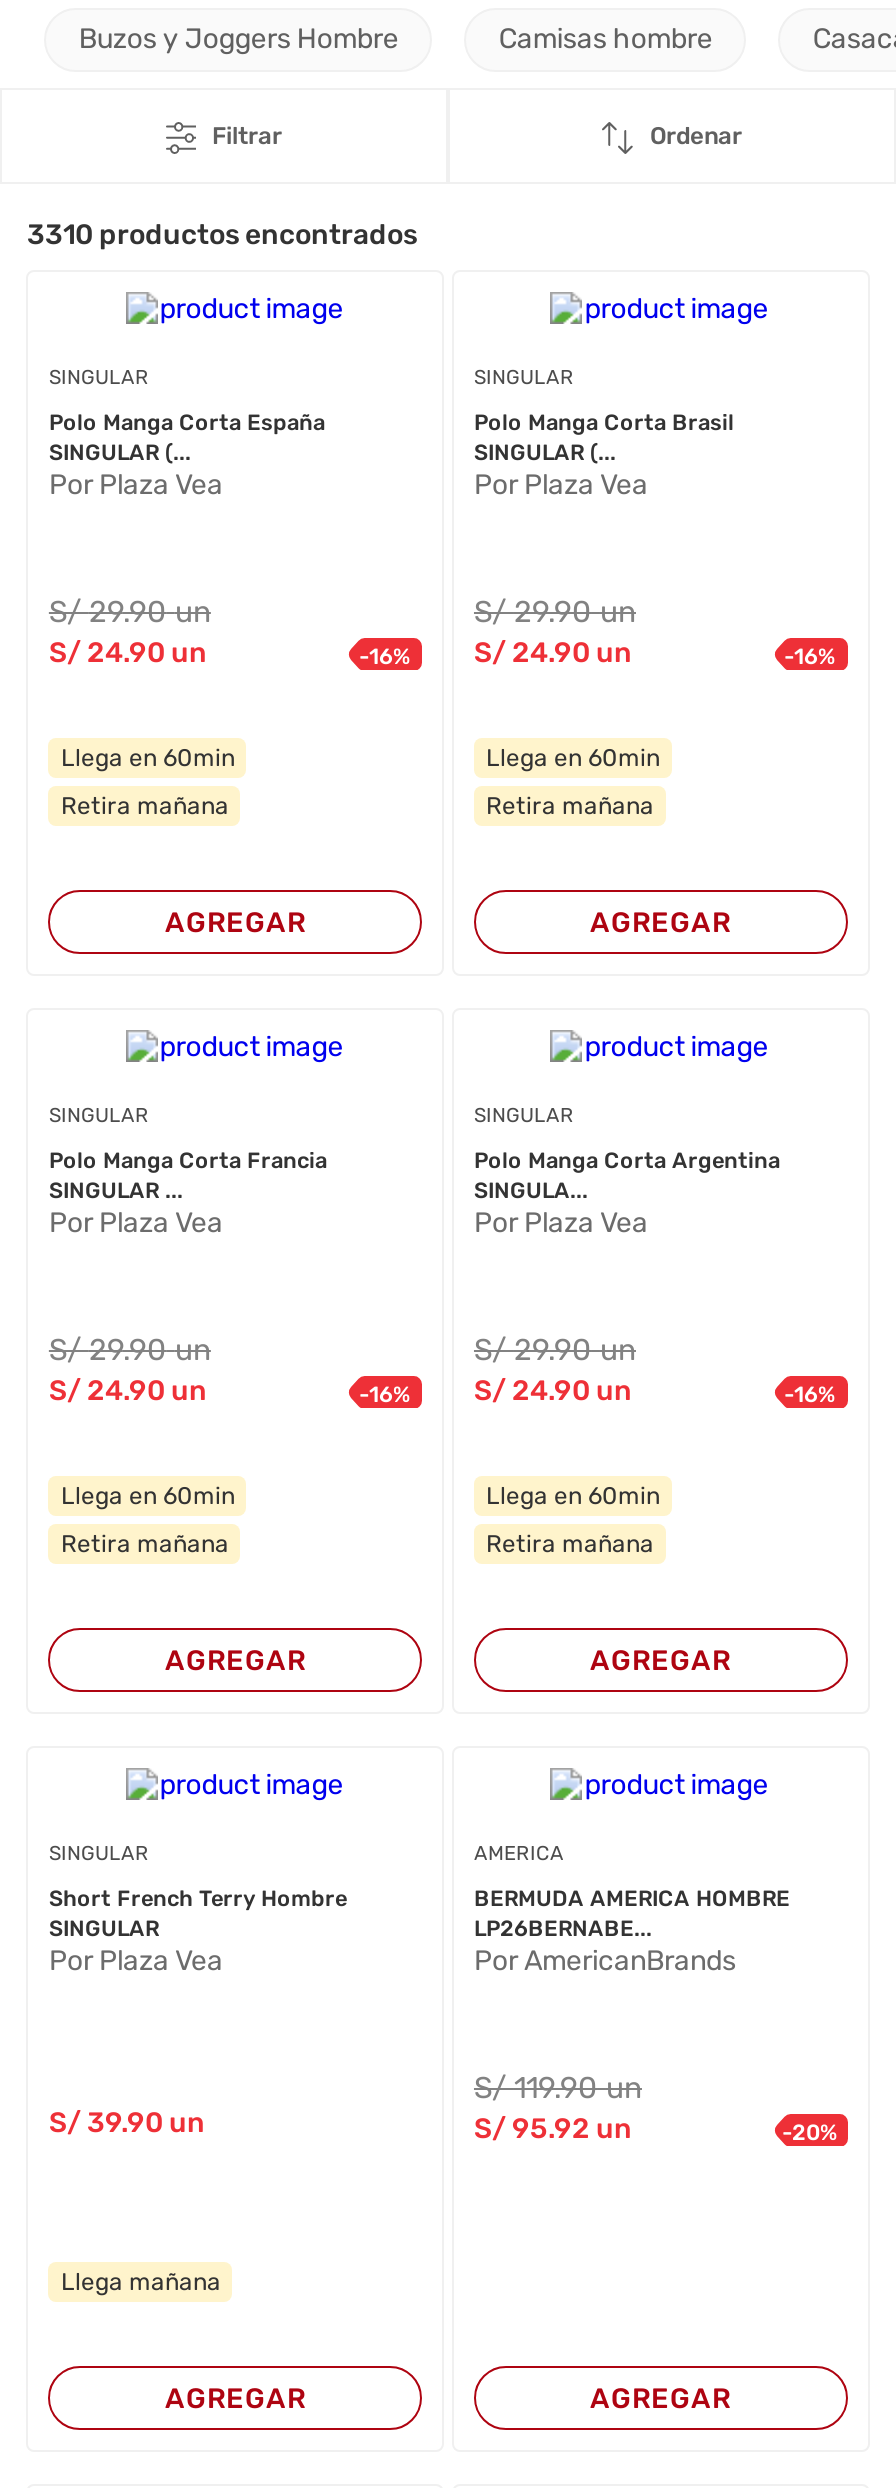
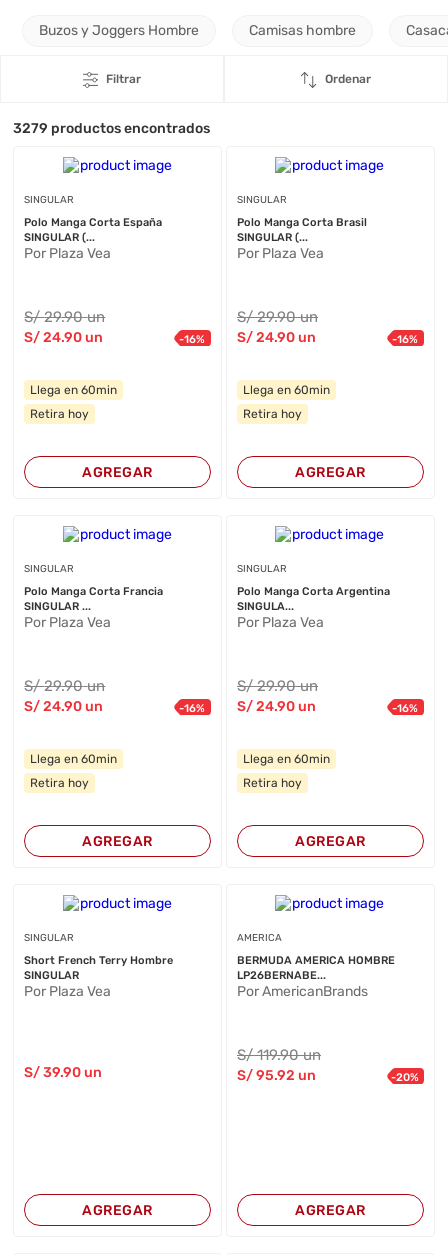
- 3310 productos encontrados
+ 3279 productos encontrados

- Retira mañana
+ Retira hoy

- Retira mañana
+ Retira hoy

- Retira mañana
+ Retira hoy

- Retira mañana
+ Retira hoy

- Llega mañana
